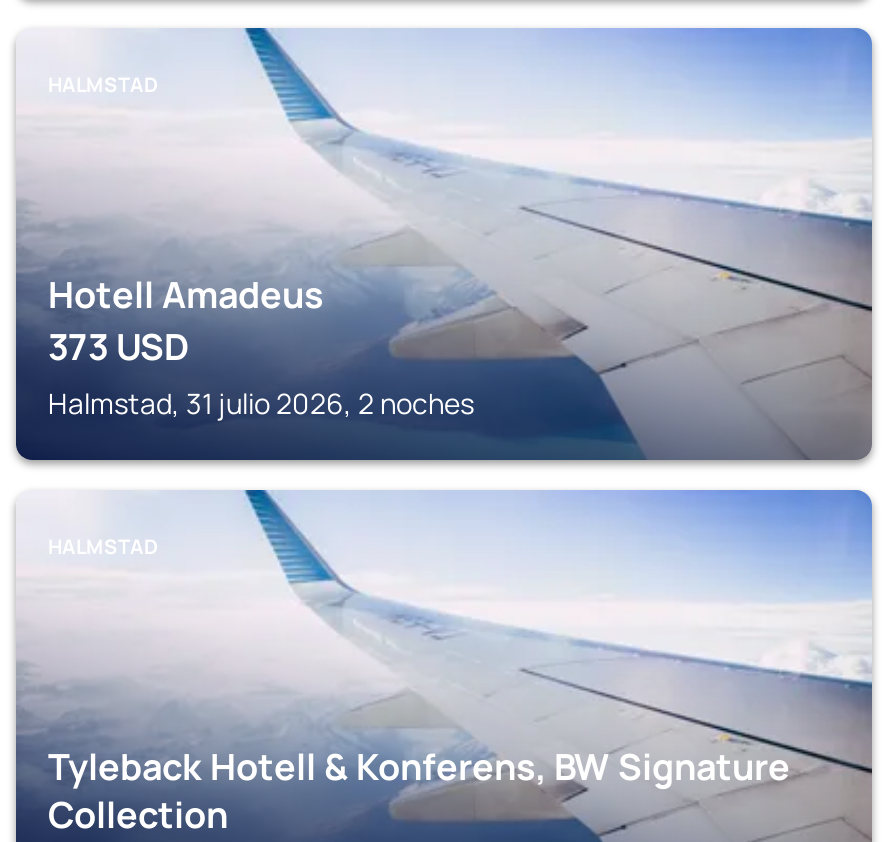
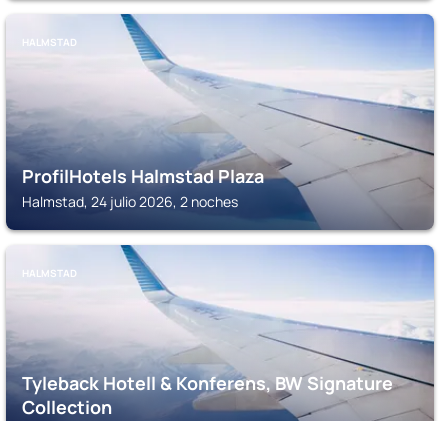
- Hotell Amadeus
- 373 USD
- Halmstad, 31 julio 2026, 2 noches
+ ProfilHotels Halmstad Plaza
+ Halmstad, 24 julio 2026, 2 noches
